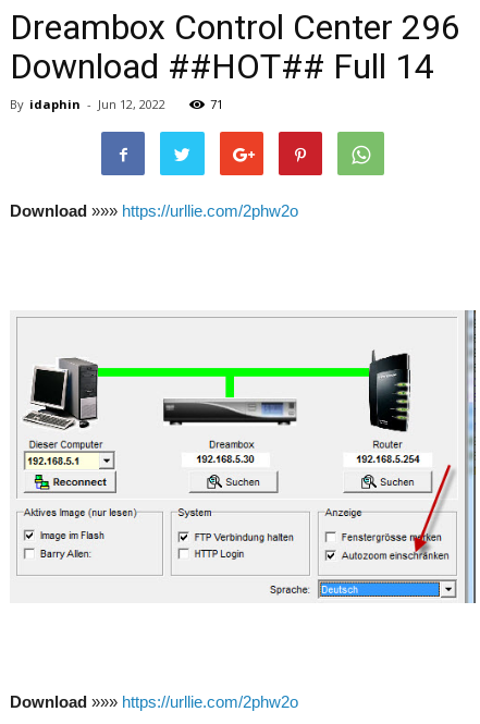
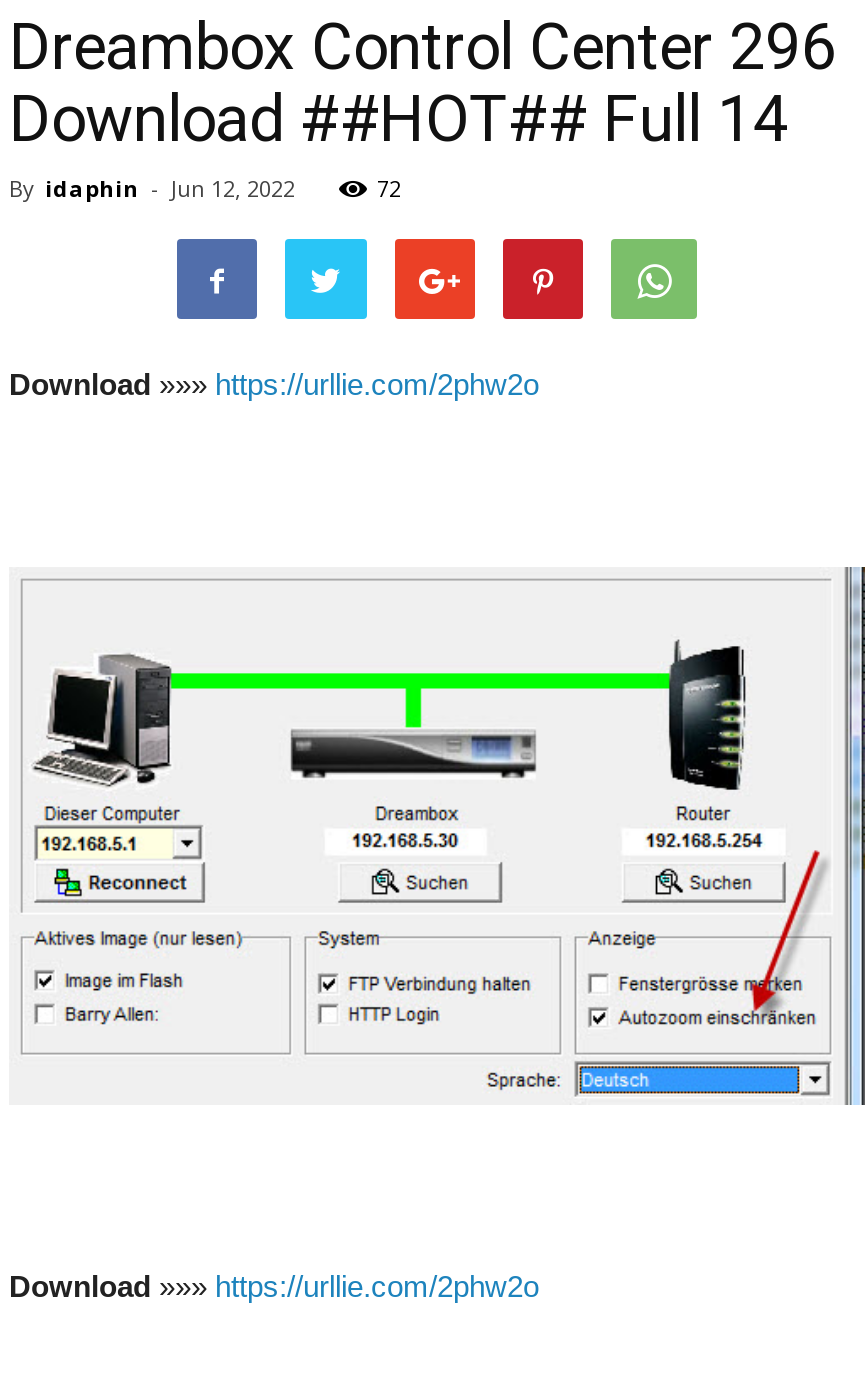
- 71
+ 72
